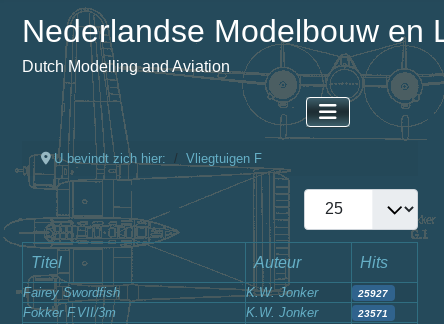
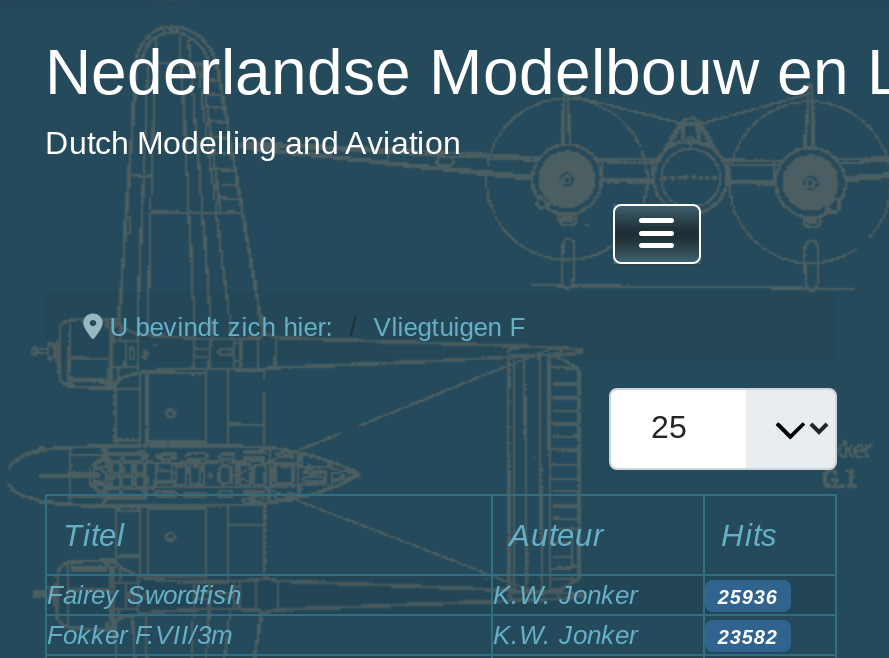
- 25927
+ 25936

- 23571
+ 23582
